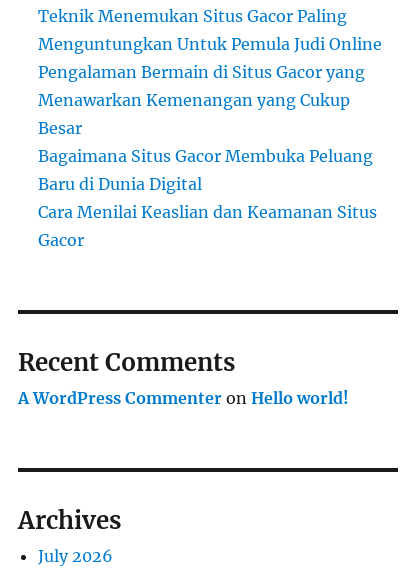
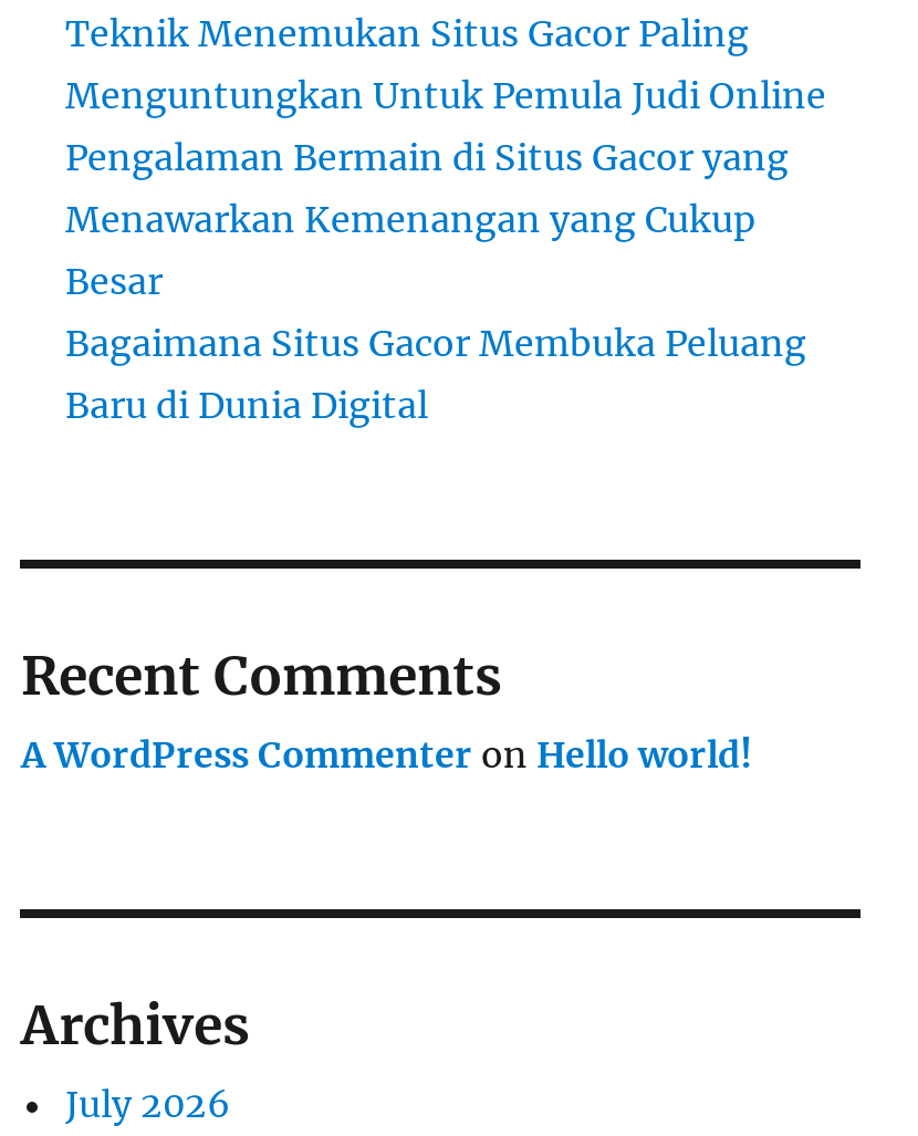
- Cara Menilai Keaslian dan Keamanan Situs
- Gacor
